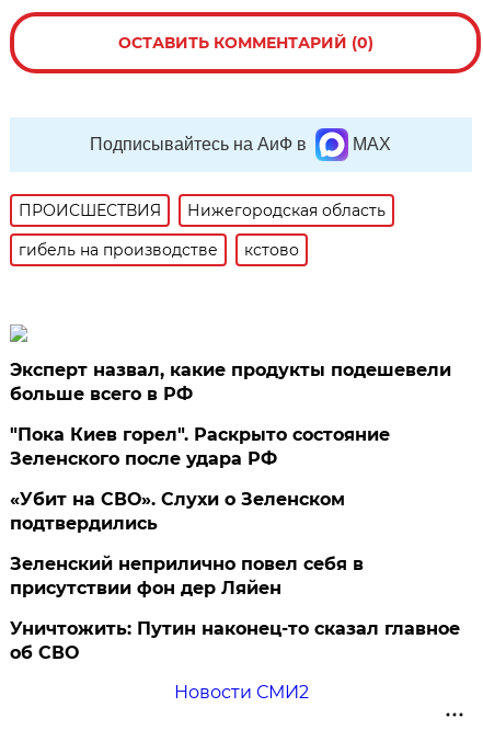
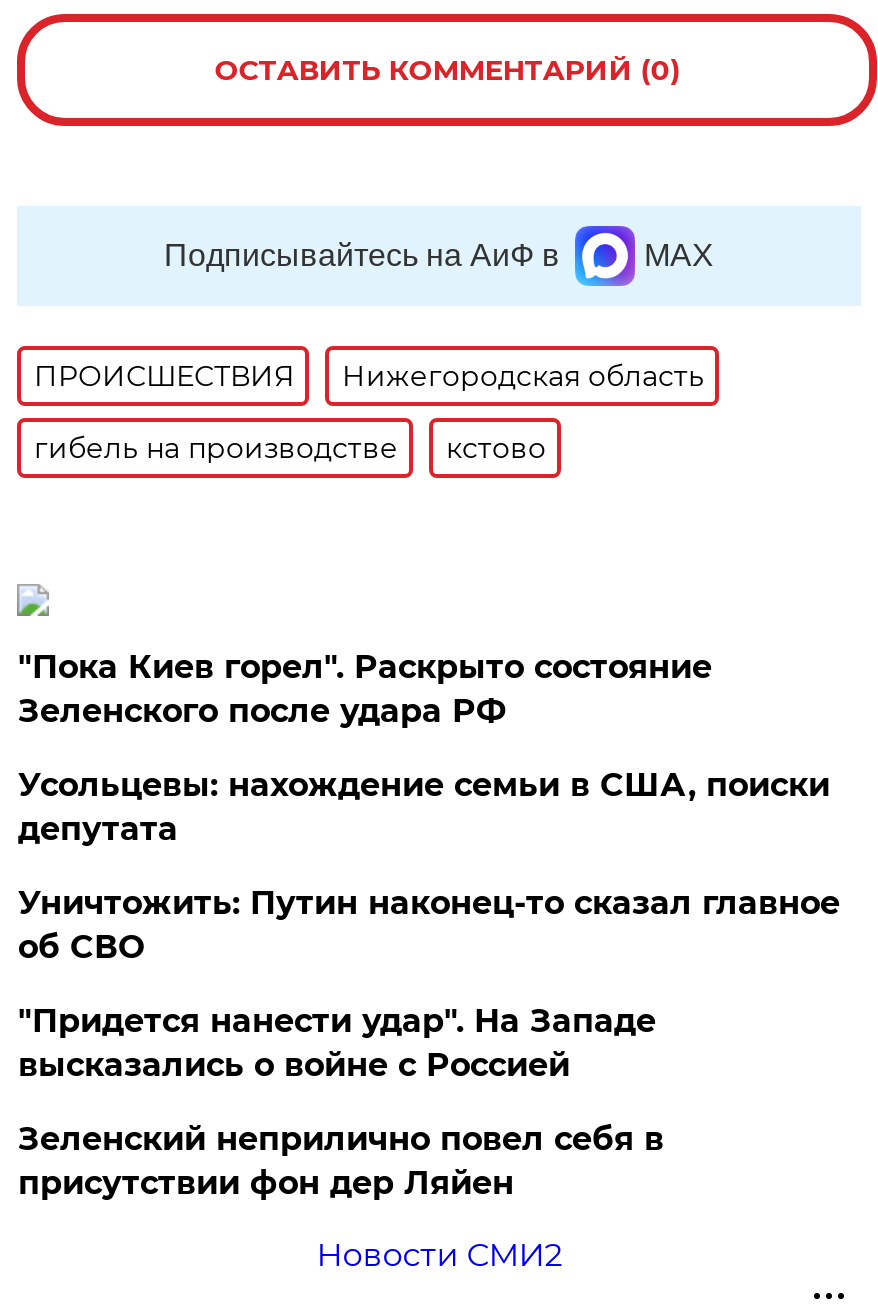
- Эксперт назвал, какие продукты подешевели
- больше всего в РФ

moved up: "Пока Киев горел". Раскрыто состояние | Зеленского после удара РФ

- «Убит на СВО». Слухи о Зеленском
- подтвердились
+ Усольцевы: нахождение семьи в США, поиски
+ депутата
+ "Придется нанести удар". На Западе
+ высказались о войне с Россией

moved down: Зеленский неприлично повел cебя в | присутствии фон дер Ляйен

moved up: Уничтожить: Путин наконец-то сказал главное | об СВО
